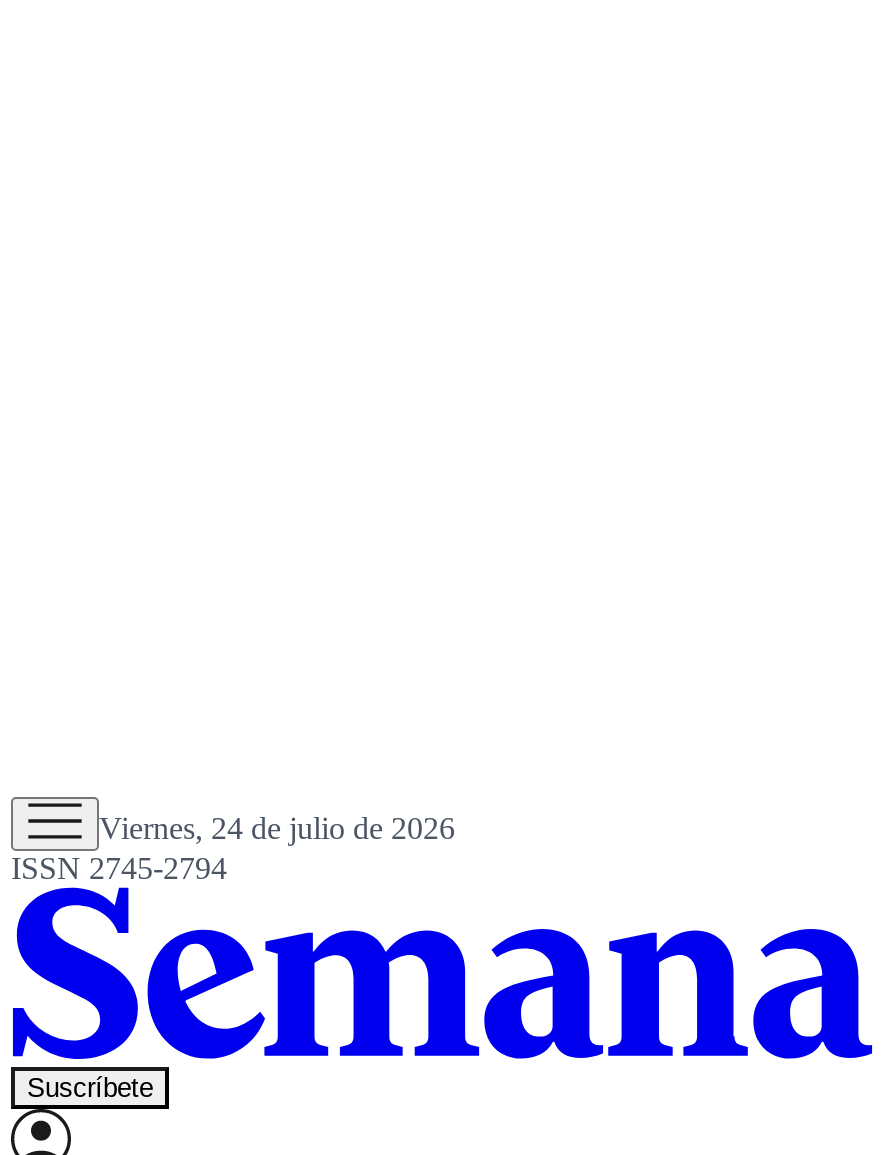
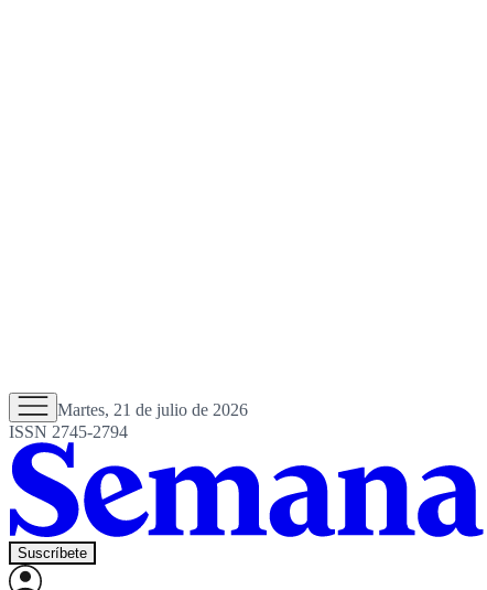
- Viernes, 24 de julio de 2026
+ Martes, 21 de julio de 2026
